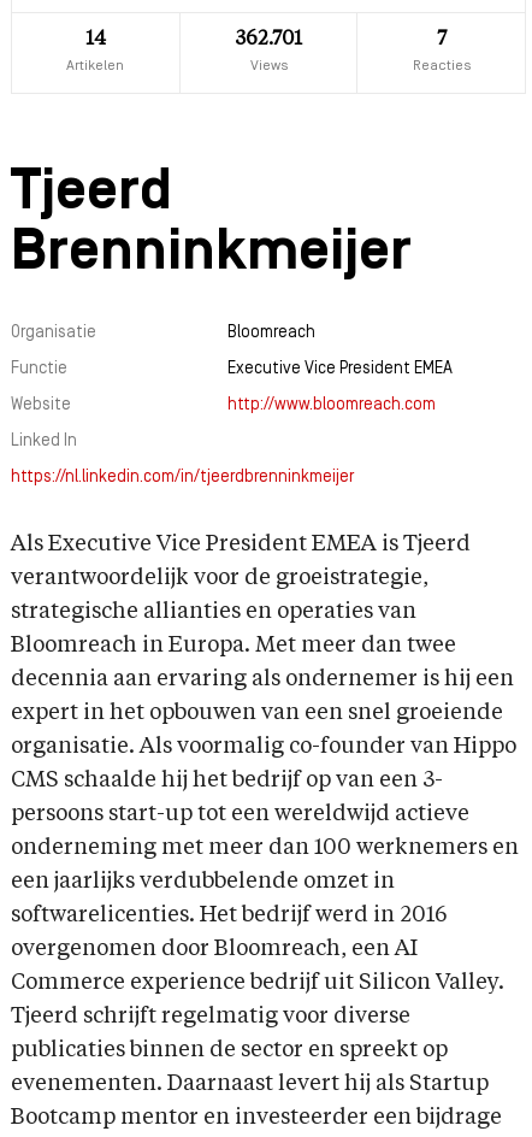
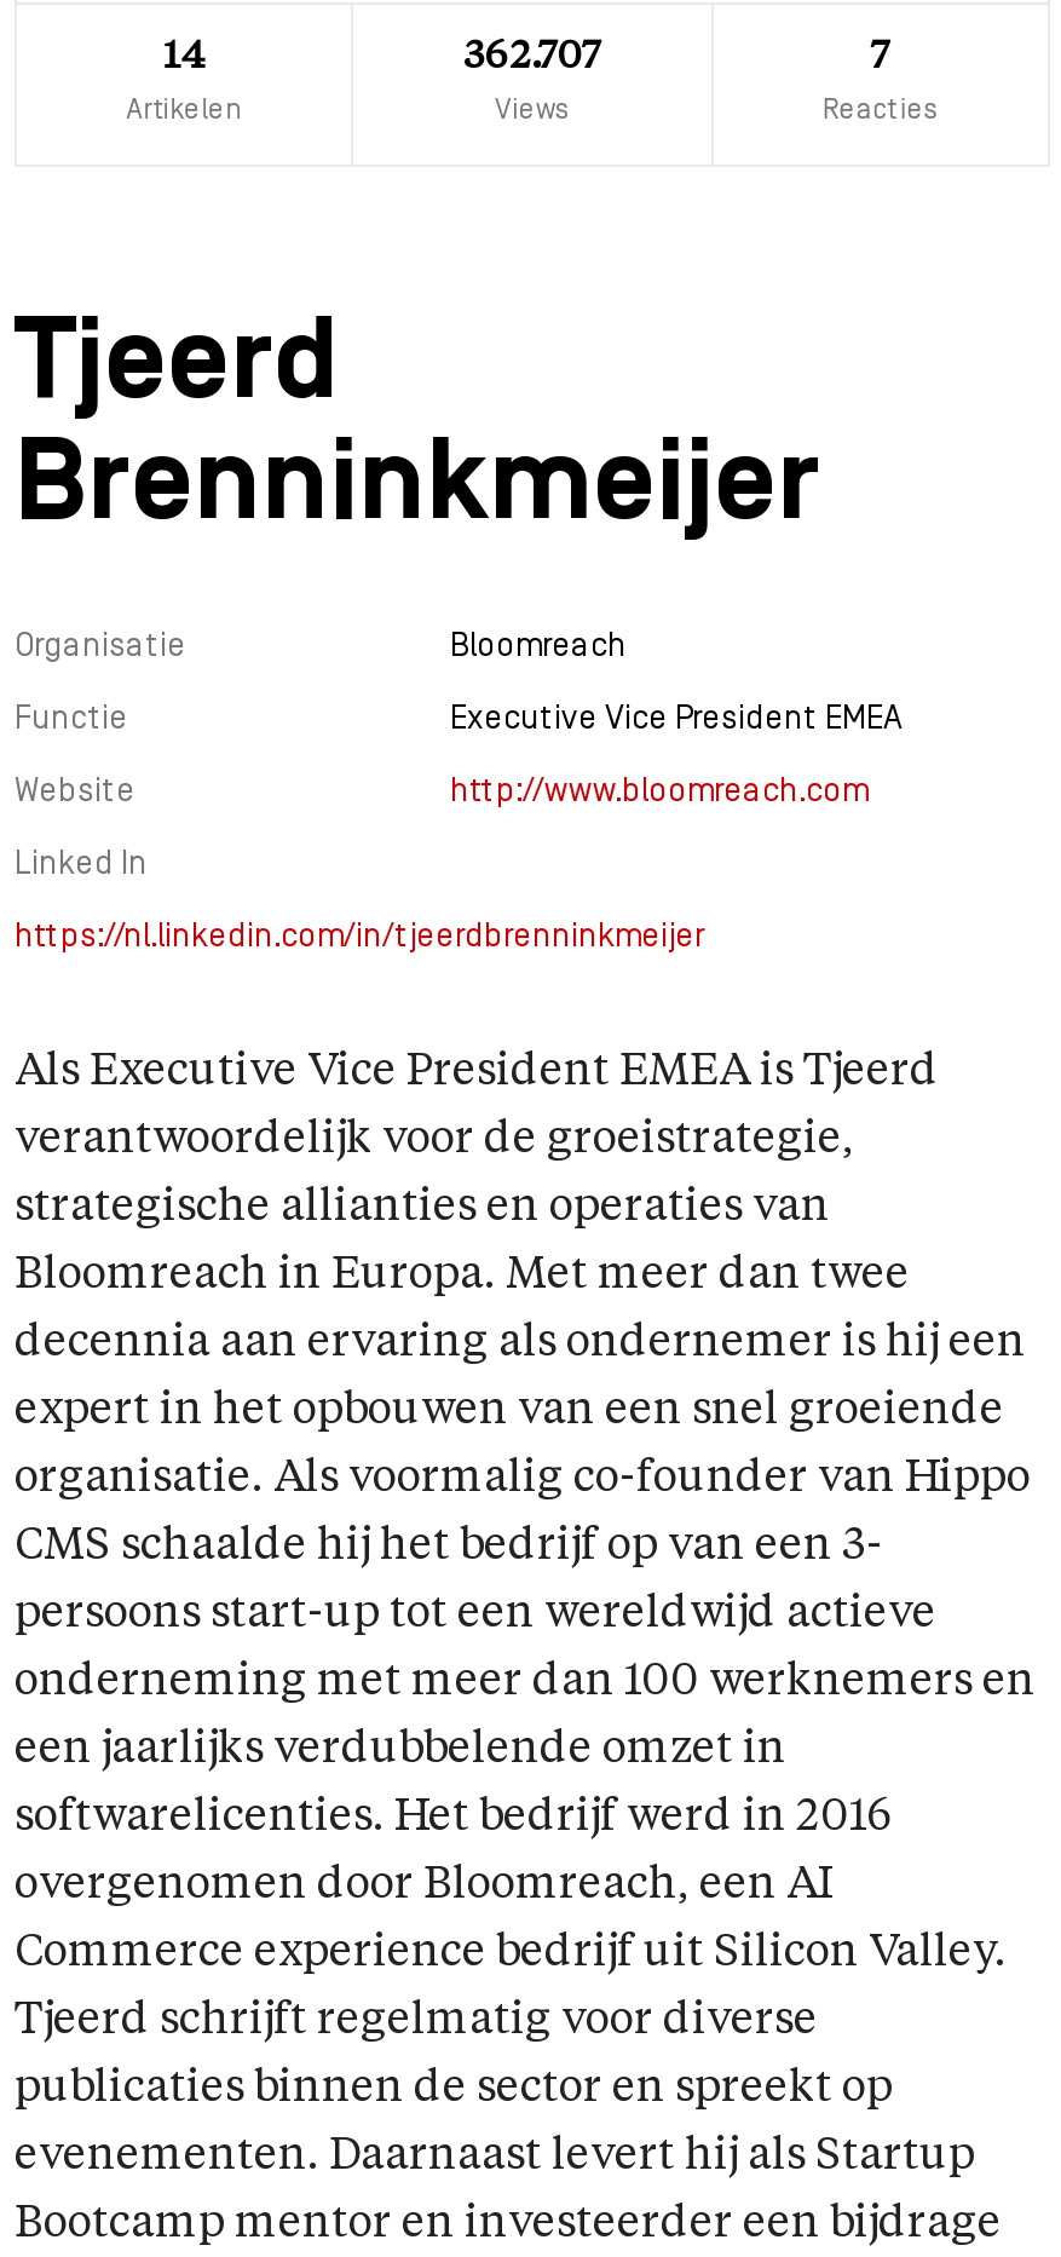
- 362.701
+ 362.707
